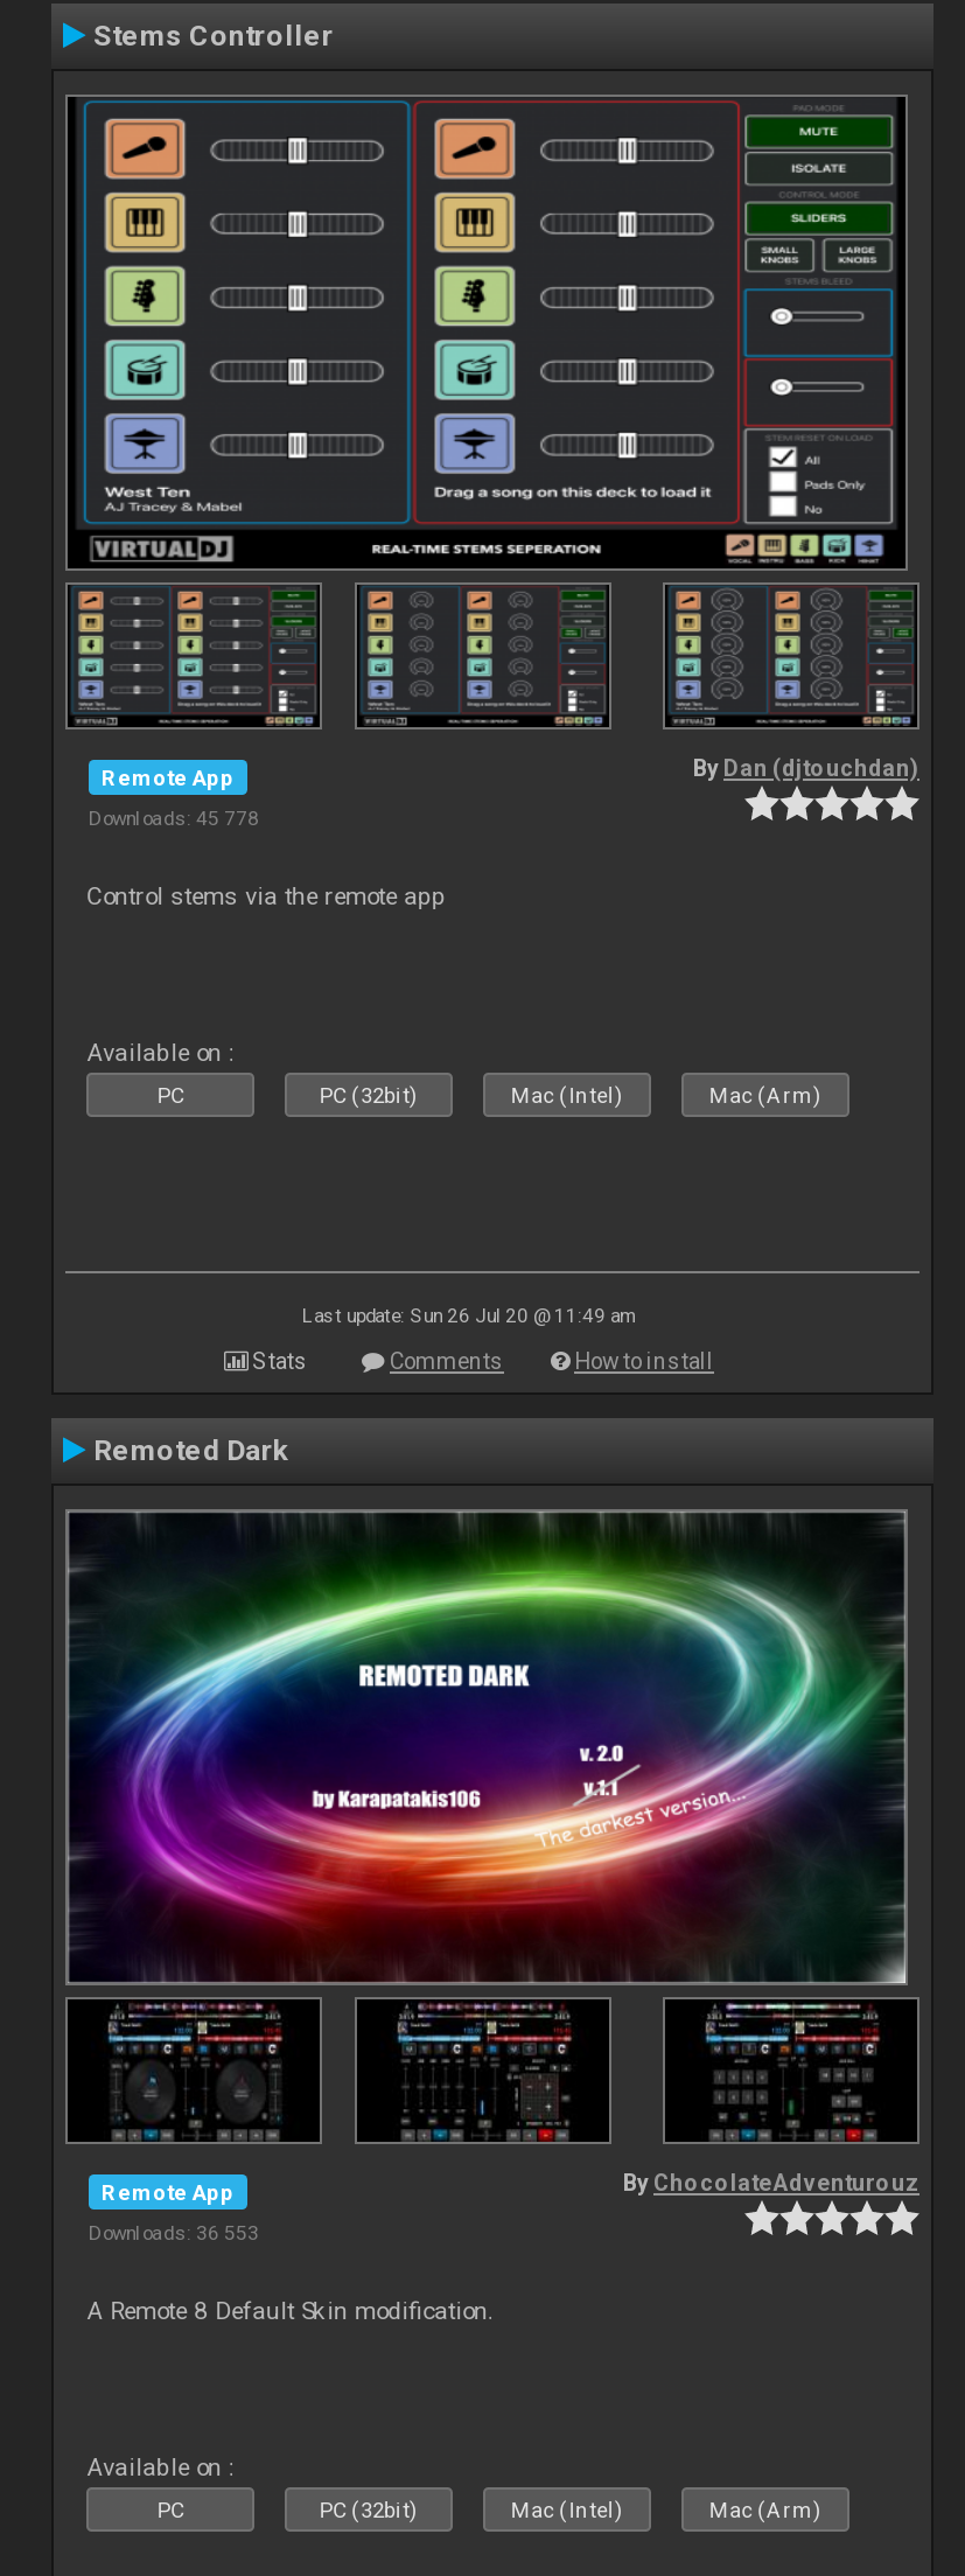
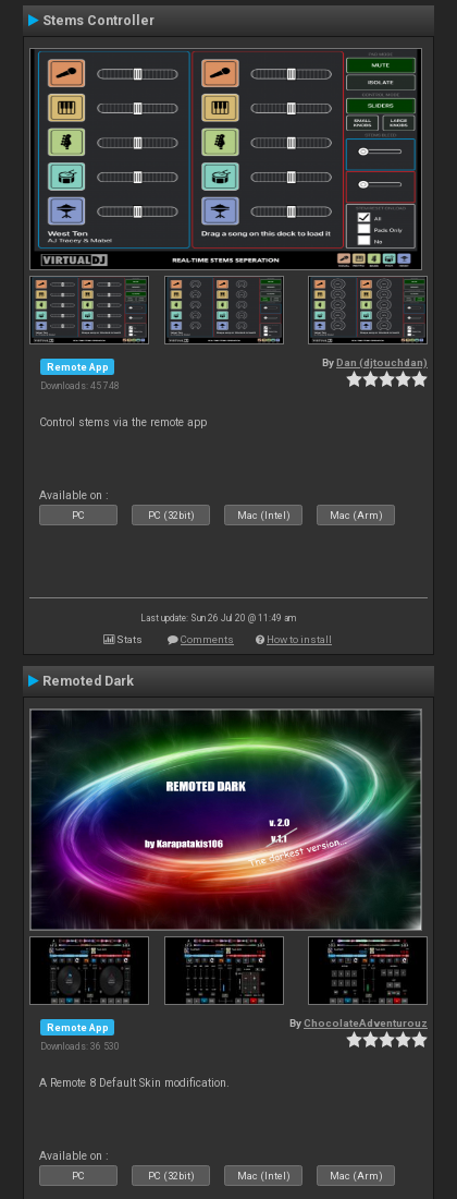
- Downloads: 45 778
+ Downloads: 45 748

- Downloads: 36 553
+ Downloads: 36 530
